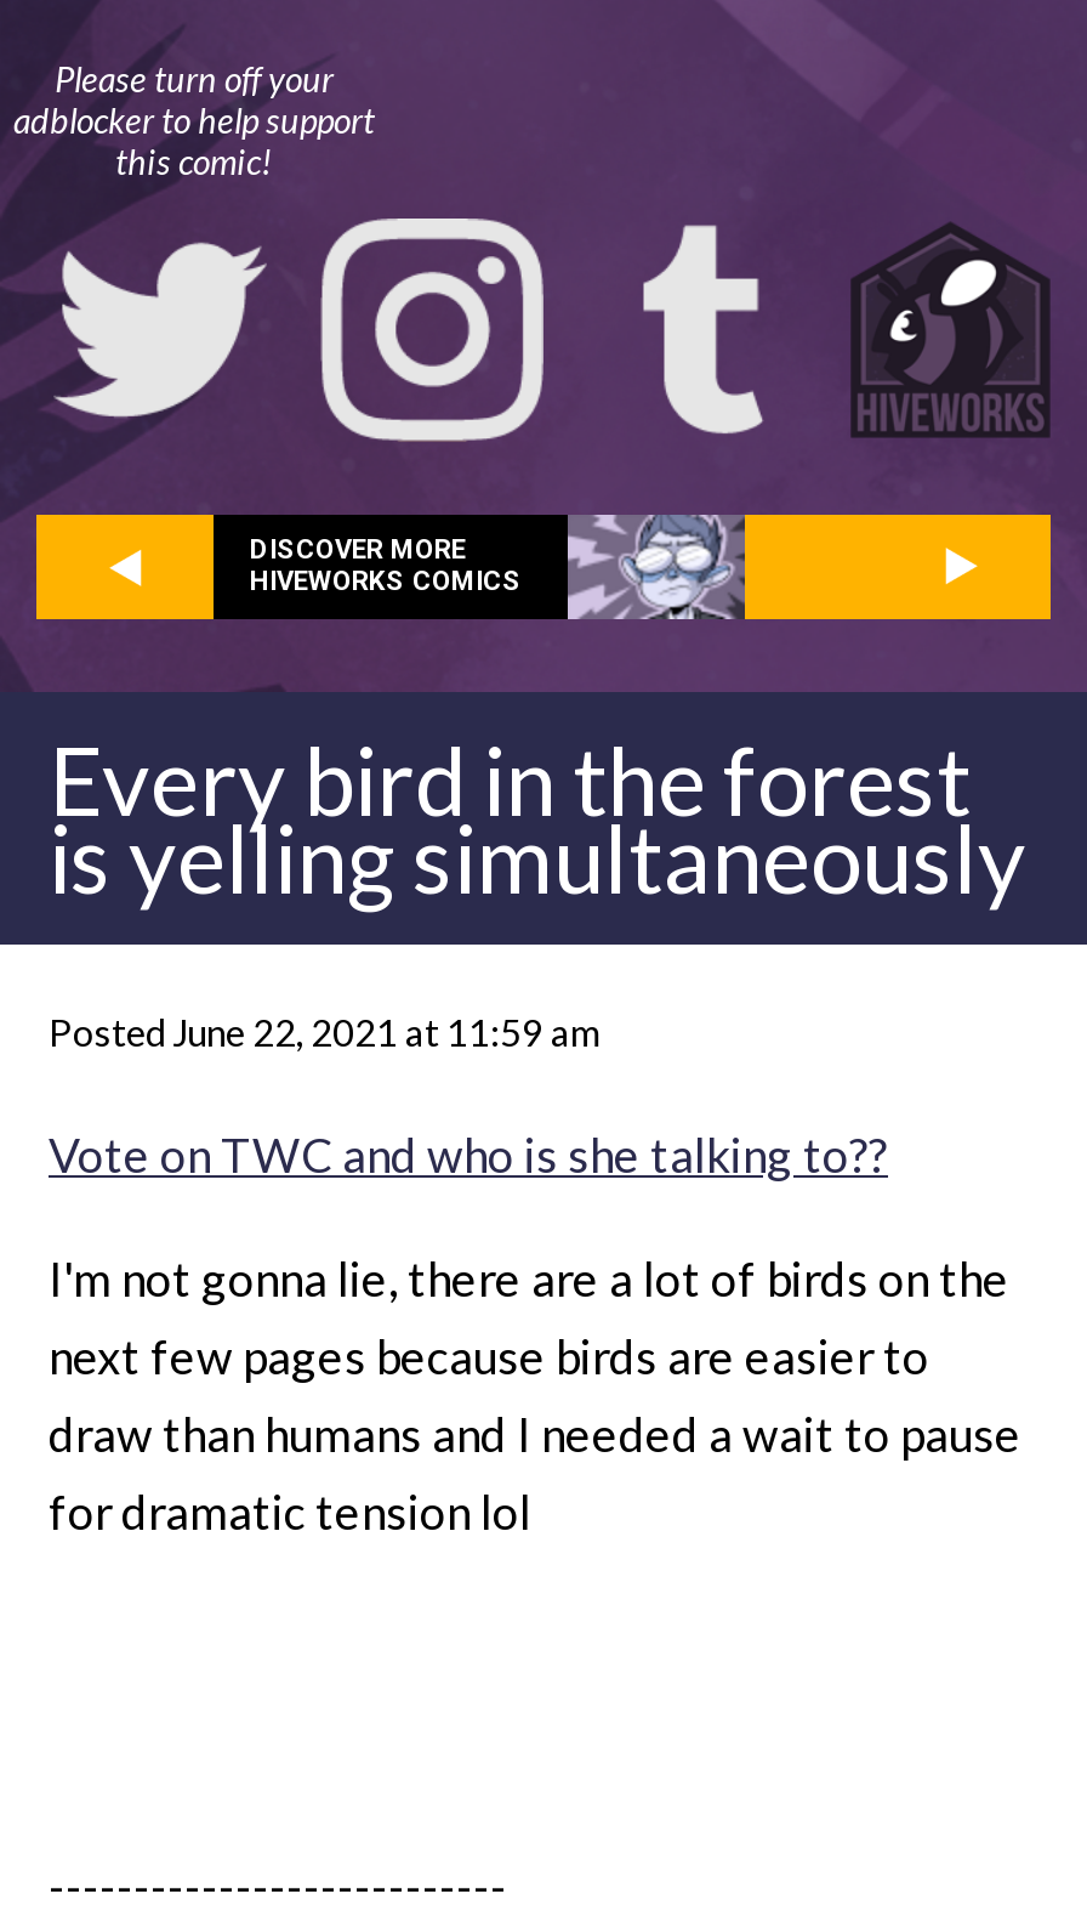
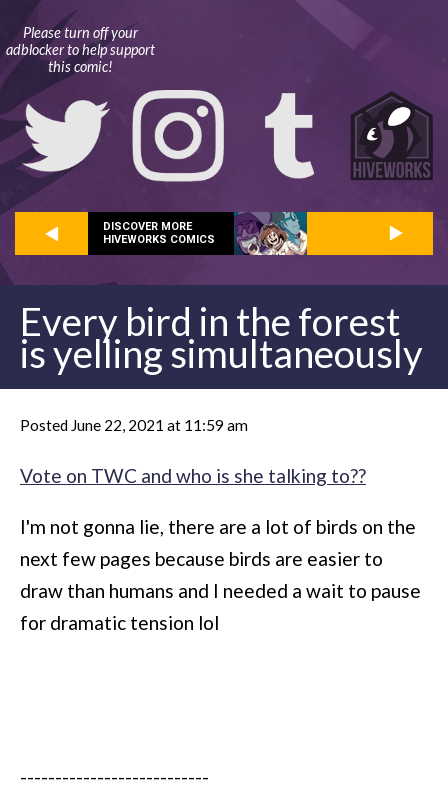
- [image]
+ [image]
